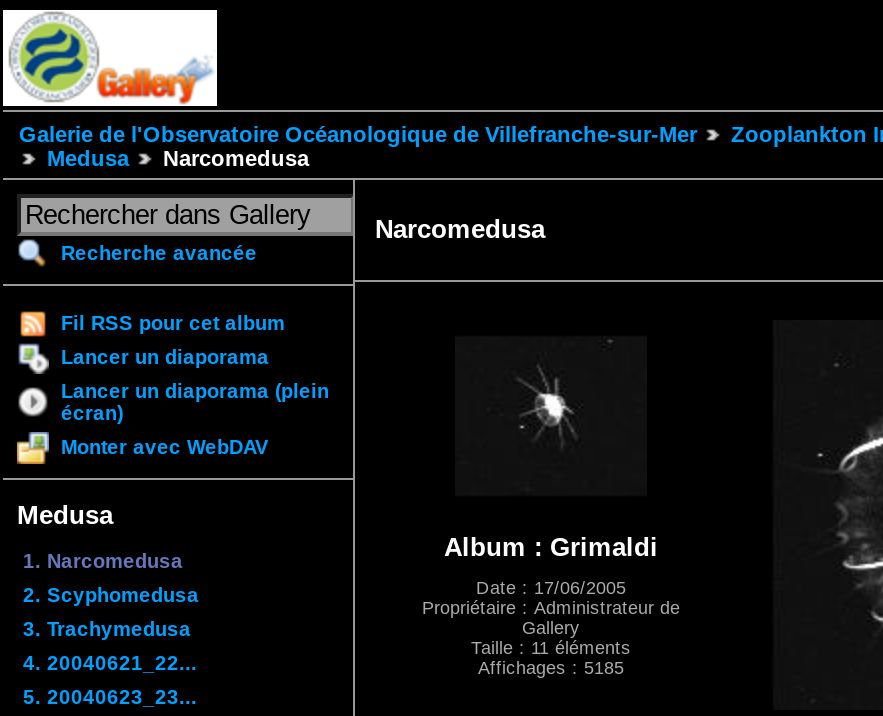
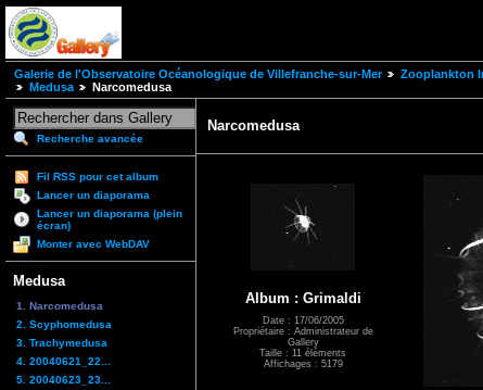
- Affichages : 5185
+ Affichages : 5179
